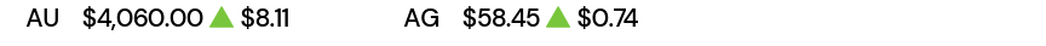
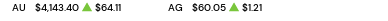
- $4,060.00
+ $4,143.40

- $8.11
+ $64.11

- $58.45
+ $60.05

- $0.74
+ $1.21
